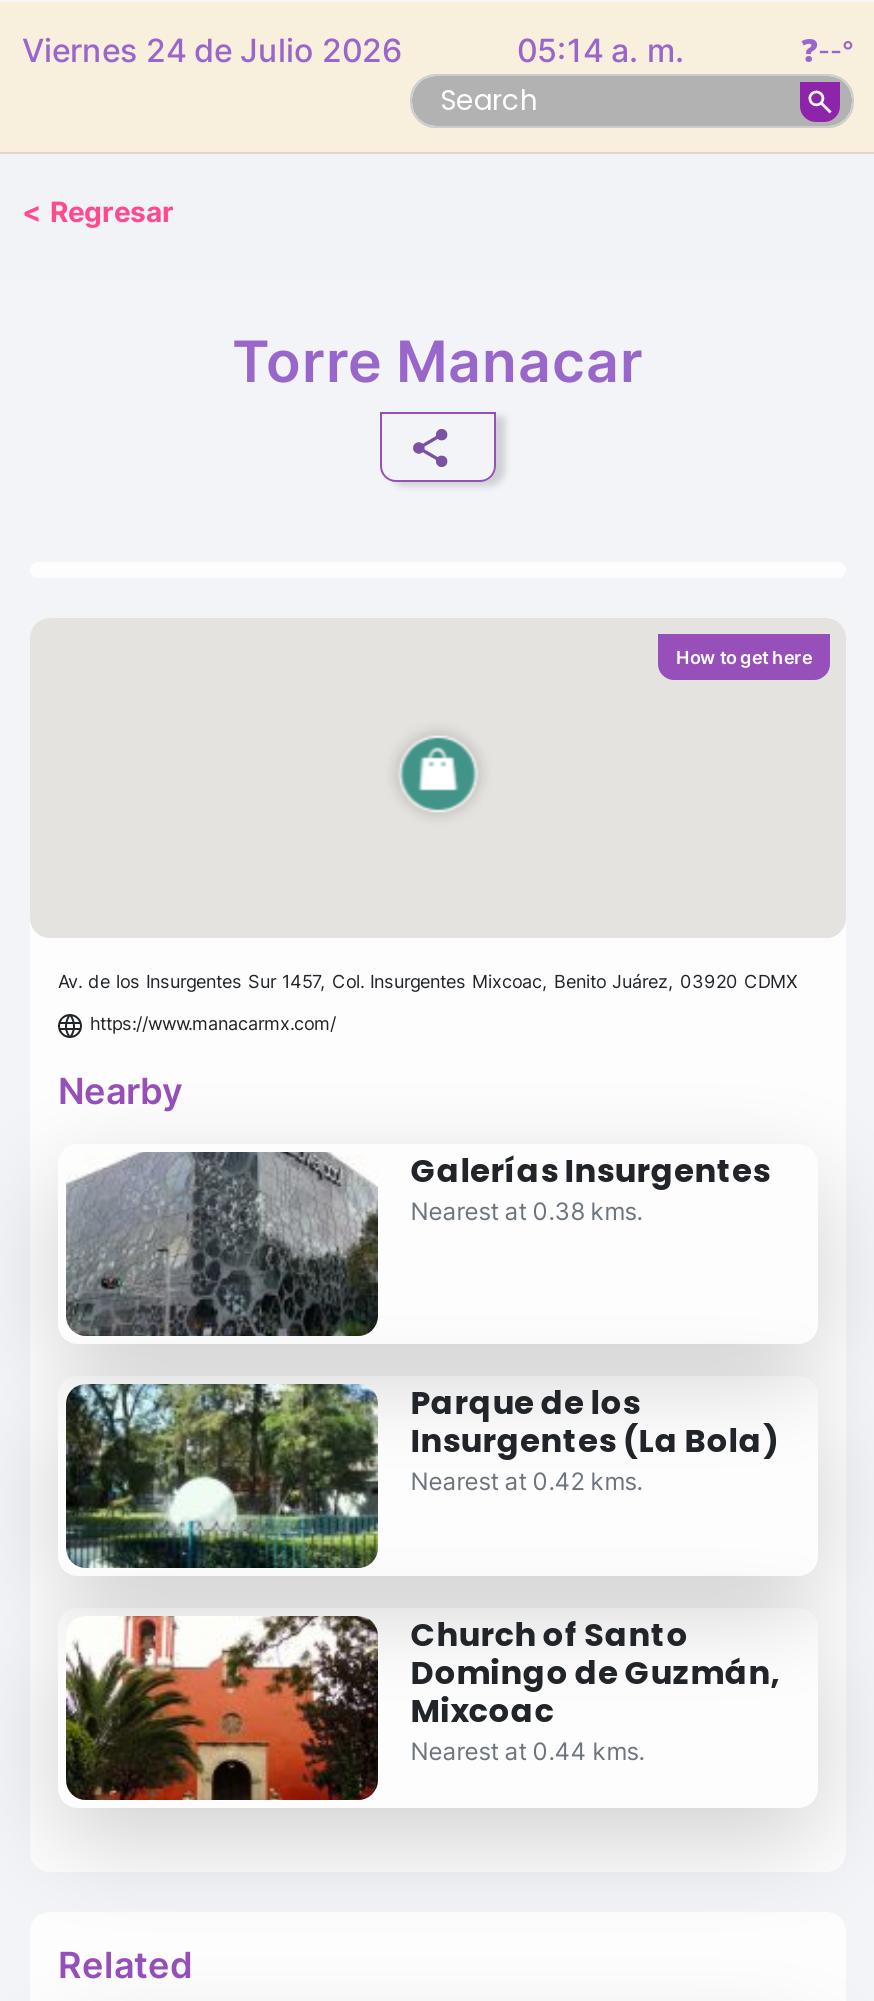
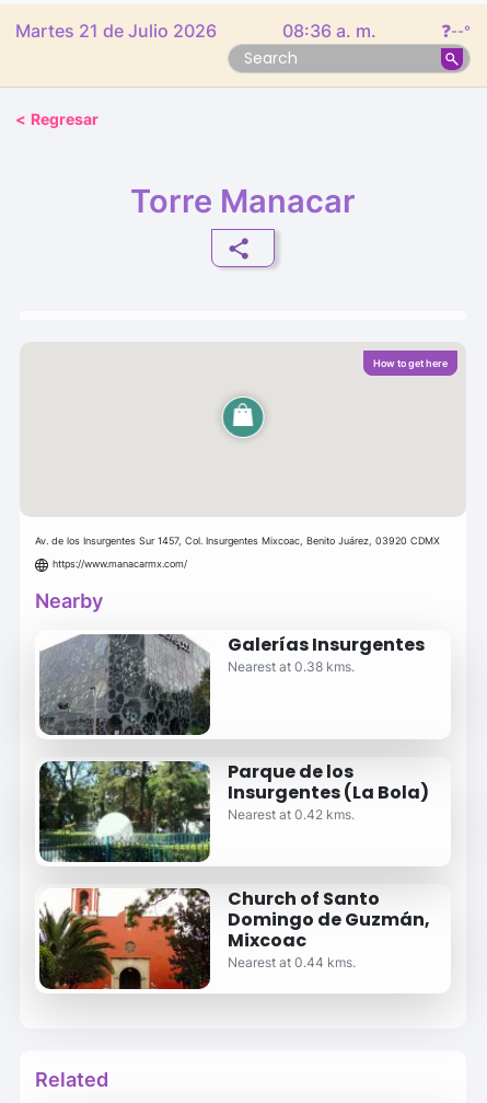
- Viernes 24 de Julio 2026
+ Martes 21 de Julio 2026

- 05:14 a. m.
+ 08:36 a. m.

- [image]
+ [image]
